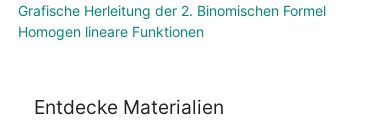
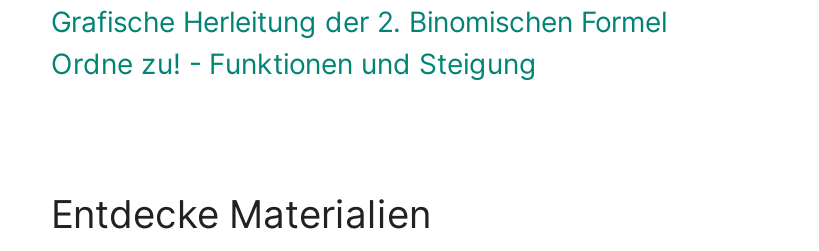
- Homogen lineare Funktionen
+ Ordne zu! - Funktionen und Steigung
